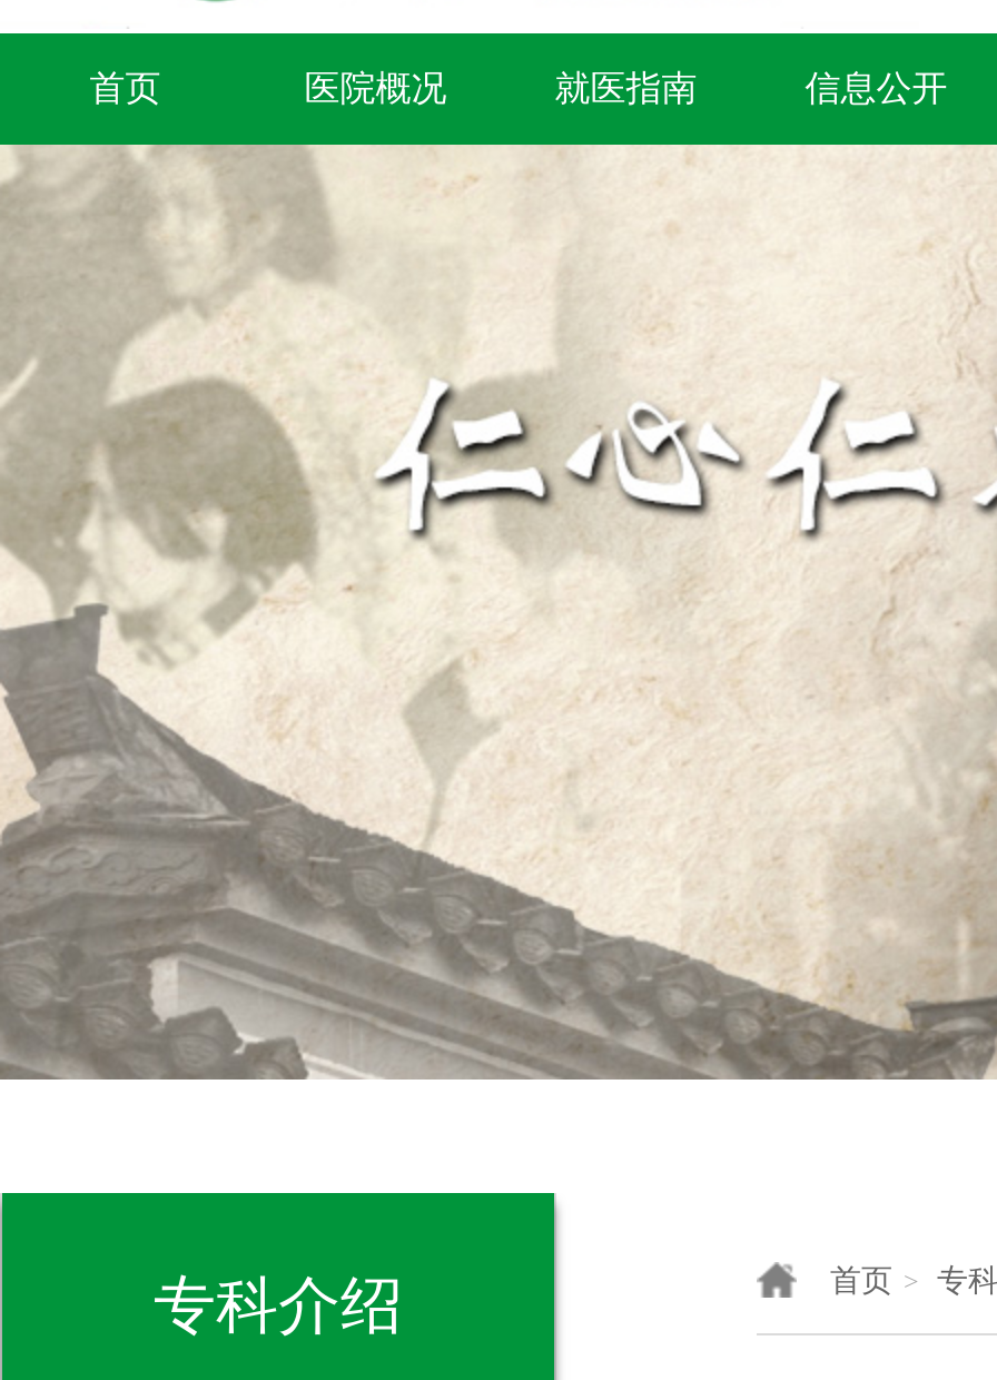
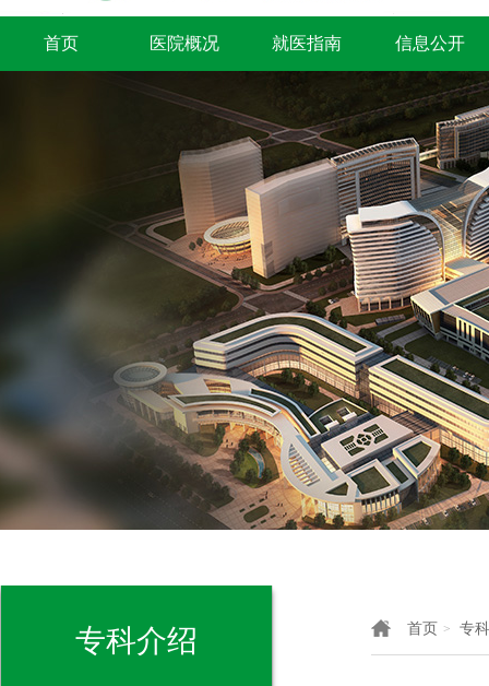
- [image]
+ [image]
